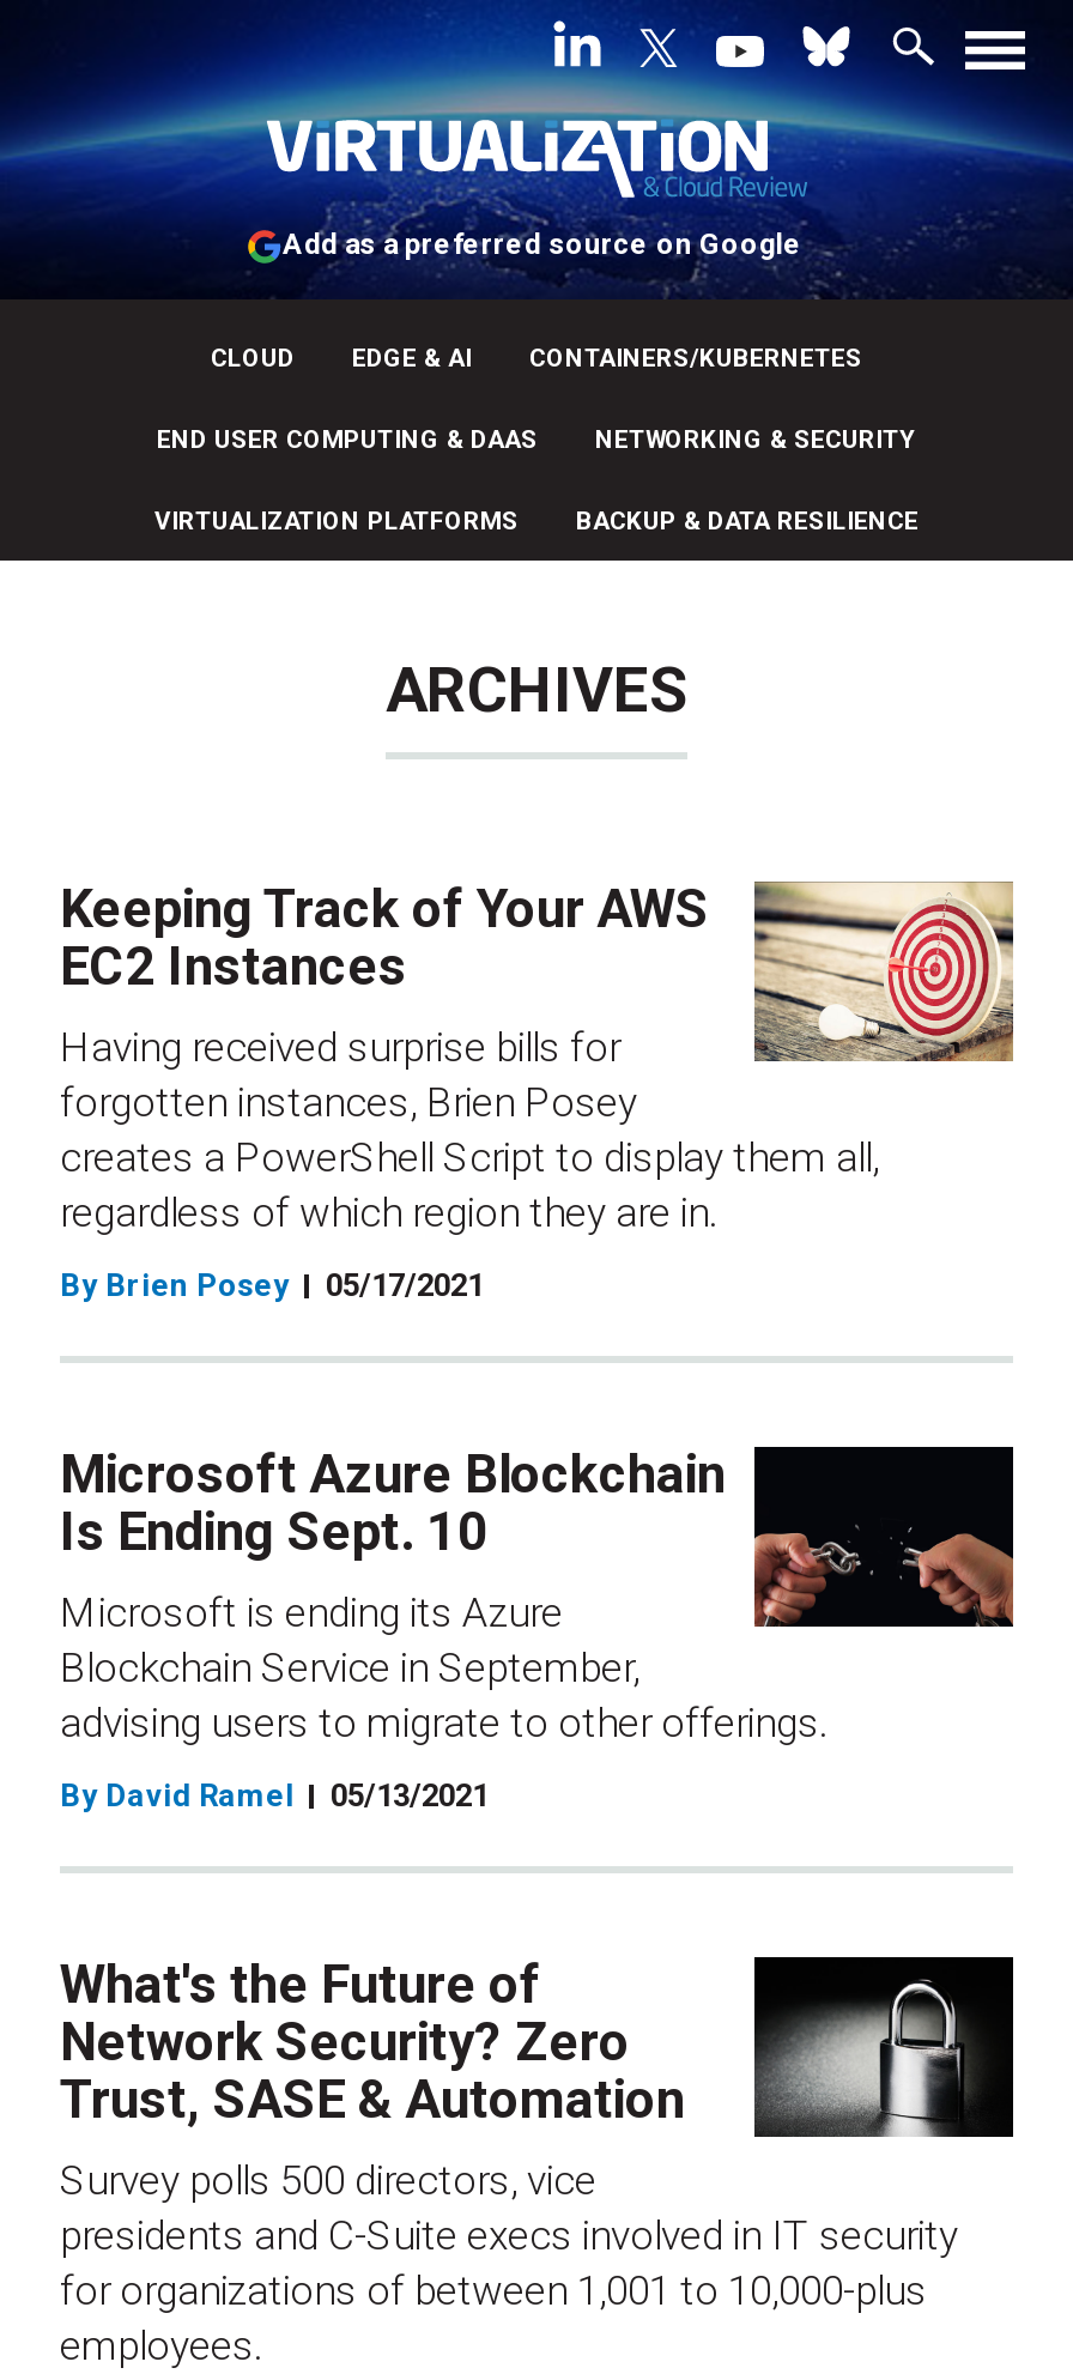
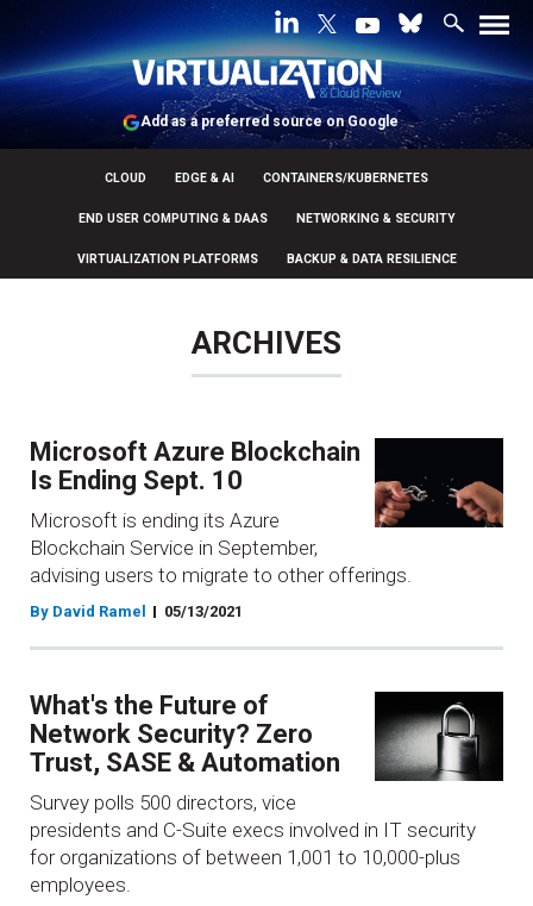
- [image]
- Keeping Track of Your AWS
- EC2 Instances
- Having received surprise bills for
- forgotten instances, Brien Posey
- creates a PowerShell Script to display them all,
- regardless of which region they are in.
- By Brien Posey
- 05/17/2021
